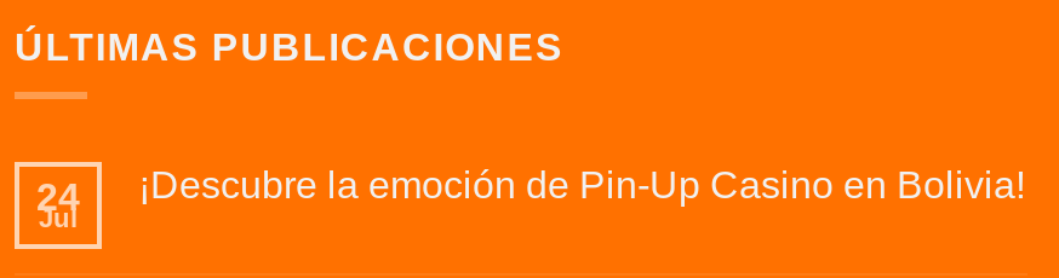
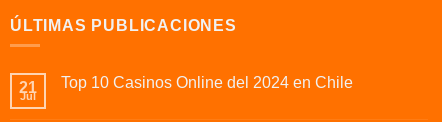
- 24
+ 21

- ¡Descubre la emoción de Pin-Up Casino en Bolivia!
+ Top 10 Casinos Online del 2024 en Chile
